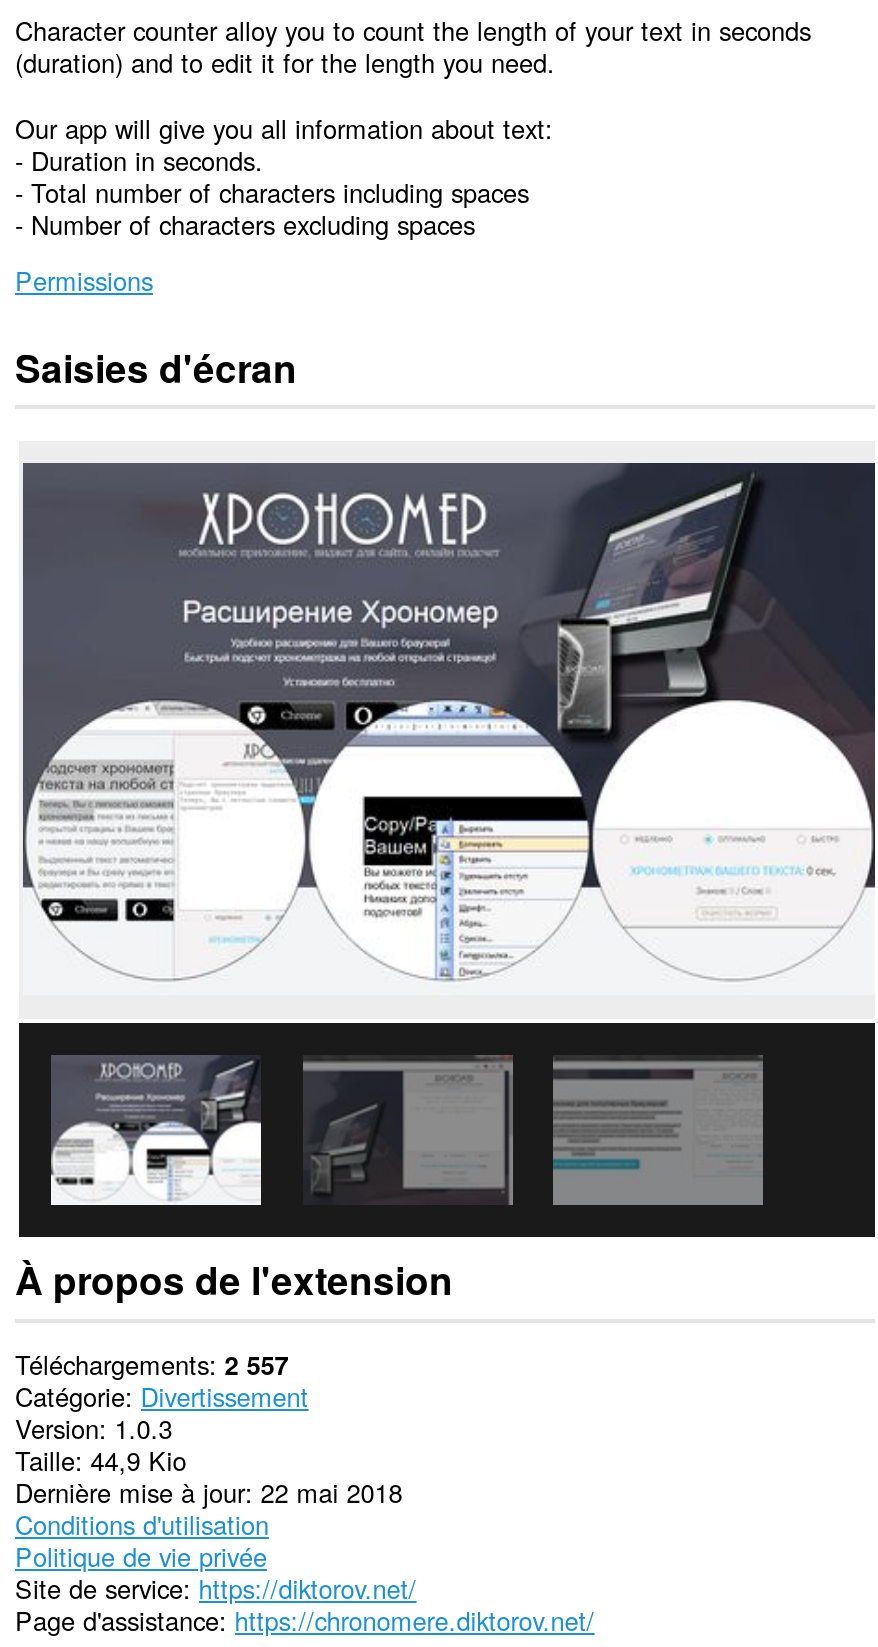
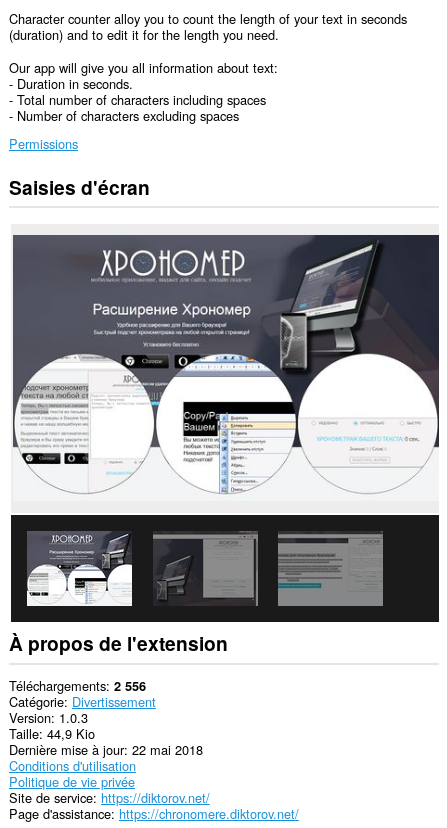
- Téléchargements 2 557
+ Téléchargements 2 556
